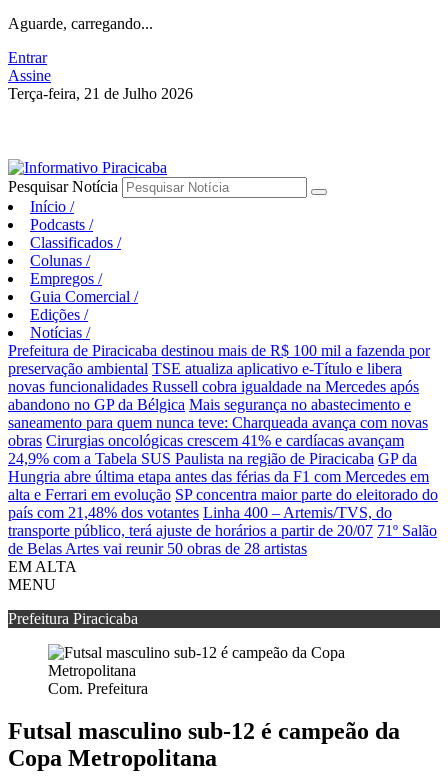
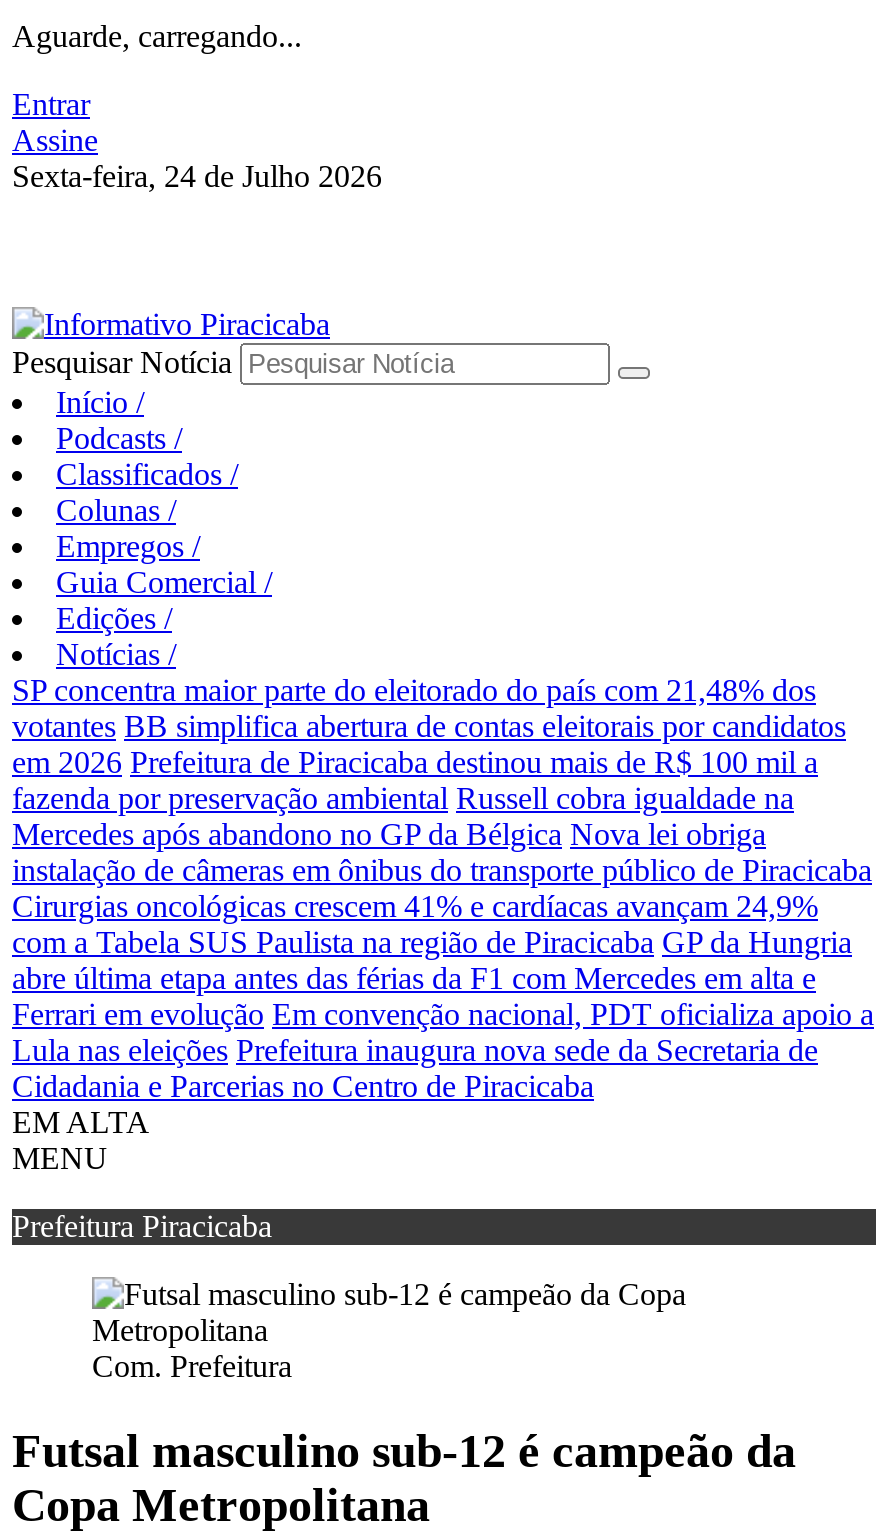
- Terça-feira, 21 de Julho 2026
+ Sexta-feira, 24 de Julho 2026

- Prefeitura de Piracicaba destinou mais de R$ 100 mil a fazenda por
- preservação ambiental TSE atualiza aplicativo e-Título e libera
- novas funcionalidades Russell cobra igualdade na Mercedes após
- abandono no GP da Bélgica Mais segurança no abastecimento e
- saneamento para quem nunca teve: Charqueada avança com novas
- obras Cirurgias oncológicas crescem 41% e cardíacas avançam
- 24,9% com a Tabela SUS Paulista na região de Piracicaba GP da
- Hungria abre última etapa antes das férias da F1 com Mercedes em
- alta e Ferrari em evolução SP concentra maior parte do eleitorado do
- país com 21,48% dos votantes Linha 400 – Artemis/TVS, do
- transporte público, terá ajuste de horários a partir de 20/07 71º Salão
- de Belas Artes vai reunir 50 obras de 28 artistas
+ SP concentra maior parte do eleitorado do país com 21,48% dos
+ votantes BB simplifica abertura de contas eleitorais por candidatos
+ em 2026 Prefeitura de Piracicaba destinou mais de R$ 100 mil a
+ fazenda por preservação ambiental Russell cobra igualdade na
+ Mercedes após abandono no GP da Bélgica Nova lei obriga
+ instalação de câmeras em ônibus do transporte público de Piracicaba
+ Cirurgias oncológicas crescem 41% e cardíacas avançam 24,9%
+ com a Tabela SUS Paulista na região de Piracicaba GP da Hungria
+ abre última etapa antes das férias da F1 com Mercedes em alta e
+ Ferrari em evolução Em convenção nacional, PDT oficializa apoio a
+ Lula nas eleições Prefeitura inaugura nova sede da Secretaria de
+ Cidadania e Parcerias no Centro de Piracicaba
